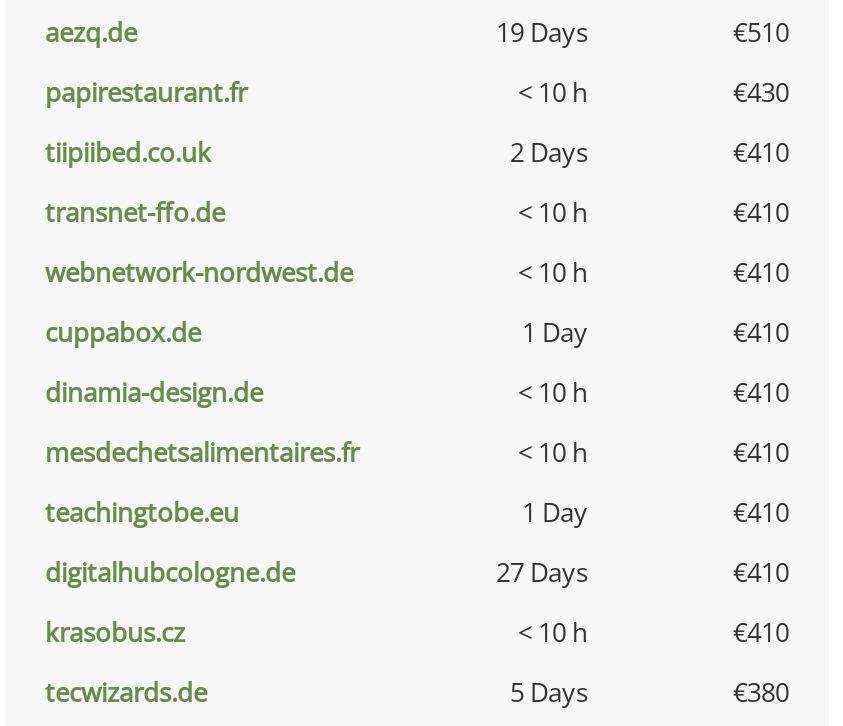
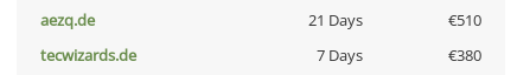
- 19 Days
+ 21 Days

- papirestaurant.fr
- < 10 h
- €430
- tiipiibed.co.uk
- 2 Days
- €410
- transnet-ffo.de
- < 10 h
- €410
- webnetwork-nordwest.de
- < 10 h
- €410
- cuppabox.de
- 1 Day
- €410
- dinamia-design.de
- < 10 h
- €410
- mesdechetsalimentaires.fr
- < 10 h
- €410
- teachingtobe.eu
- 1 Day
- €410
- digitalhubcologne.de
- 27 Days
- €410
- krasobus.cz
- < 10 h
- €410

- 5 Days
+ 7 Days
